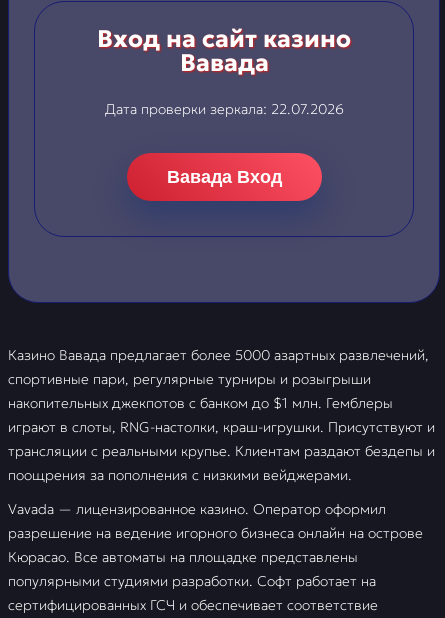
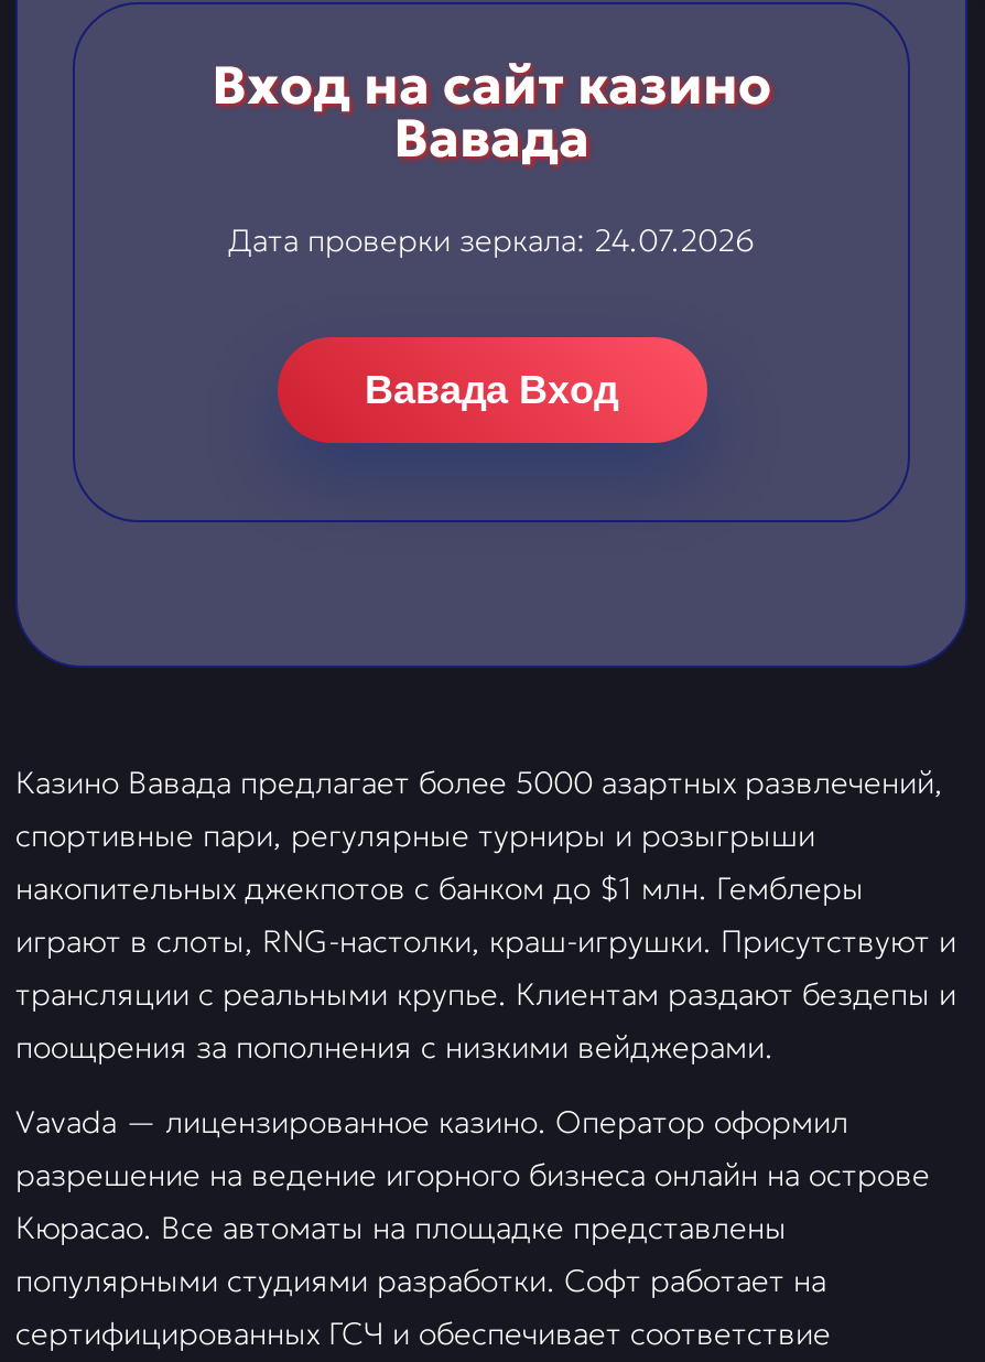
- Дата проверки зеркала: 22.07.2026
+ Дата проверки зеркала: 24.07.2026
